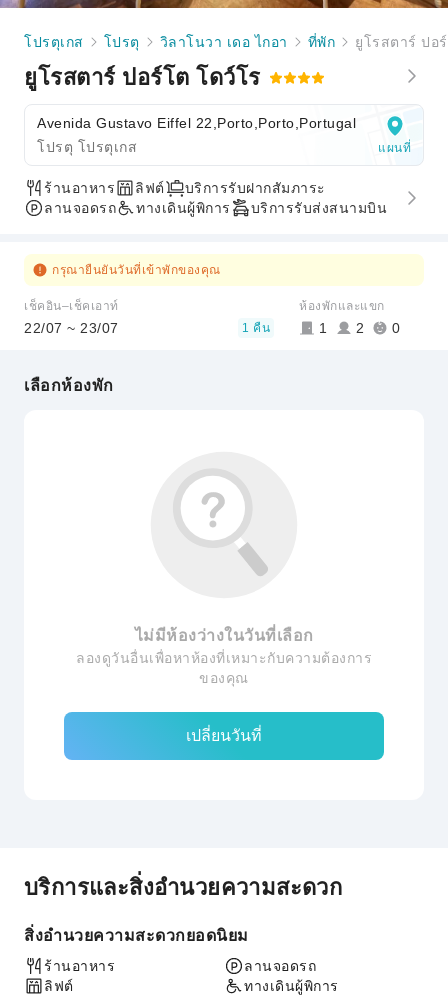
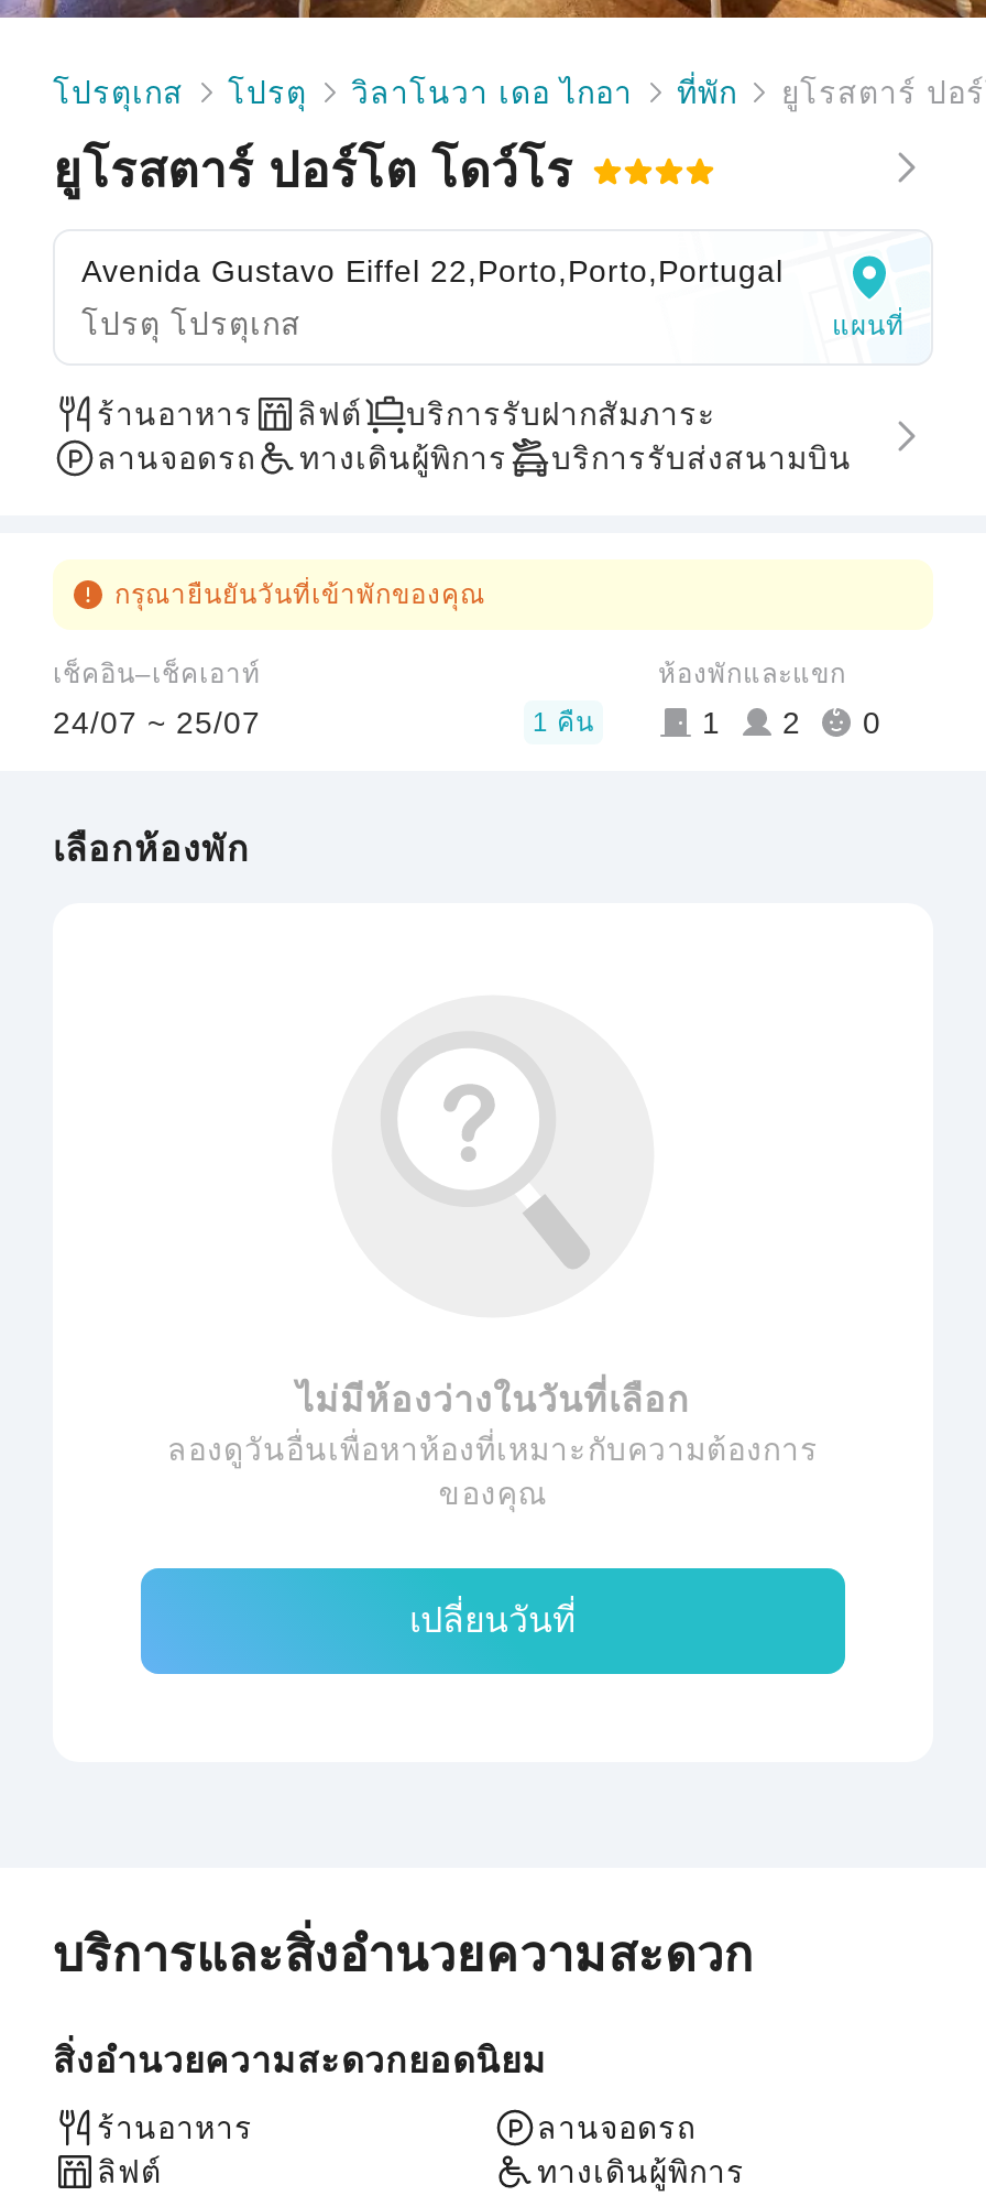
- 22/07 ~ 23/07
+ 24/07 ~ 25/07
